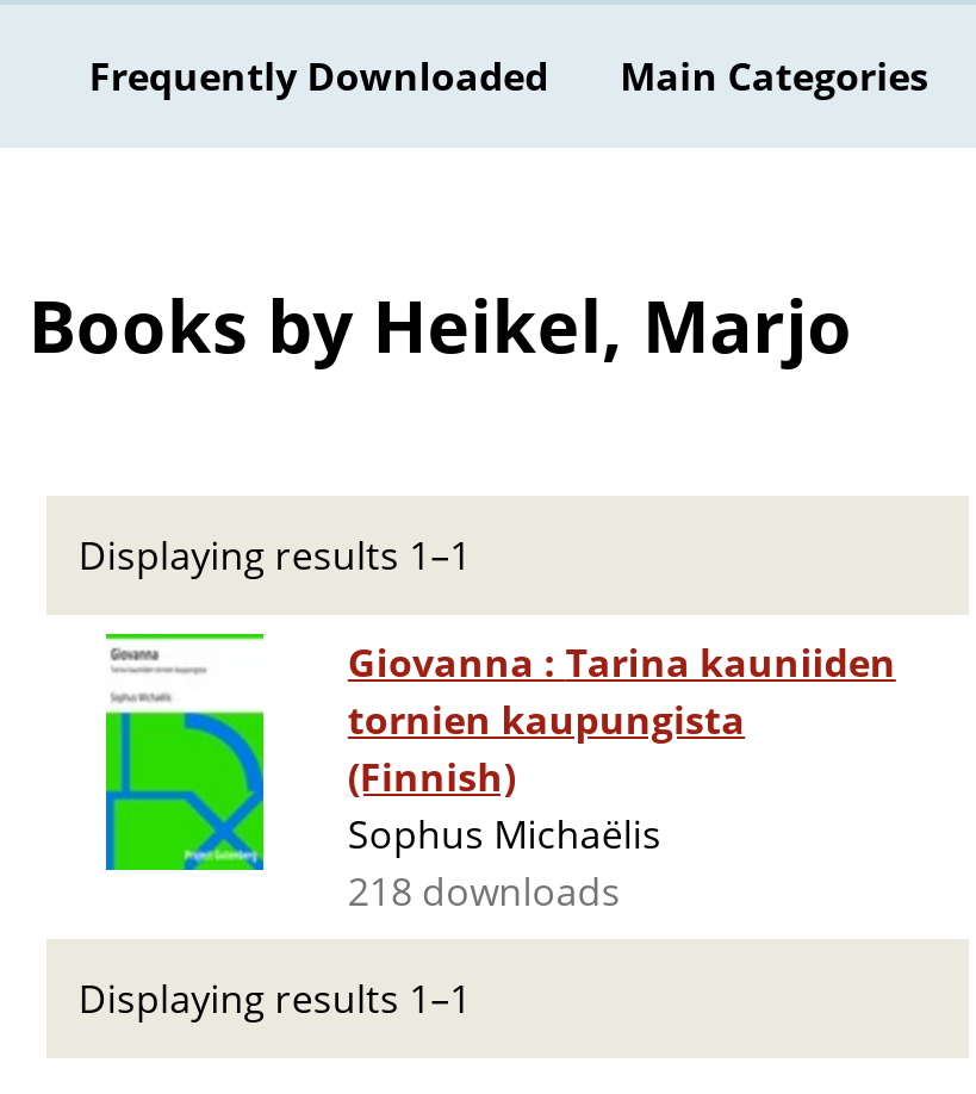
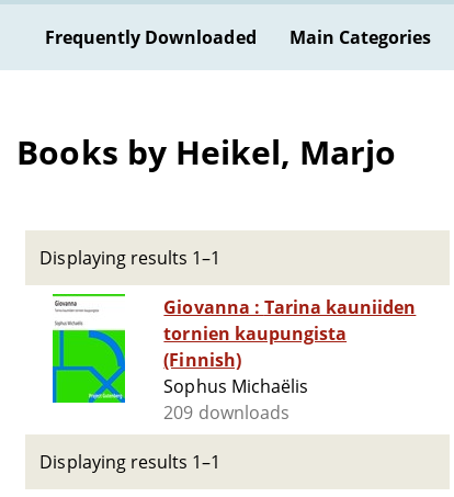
- 218 downloads
+ 209 downloads
